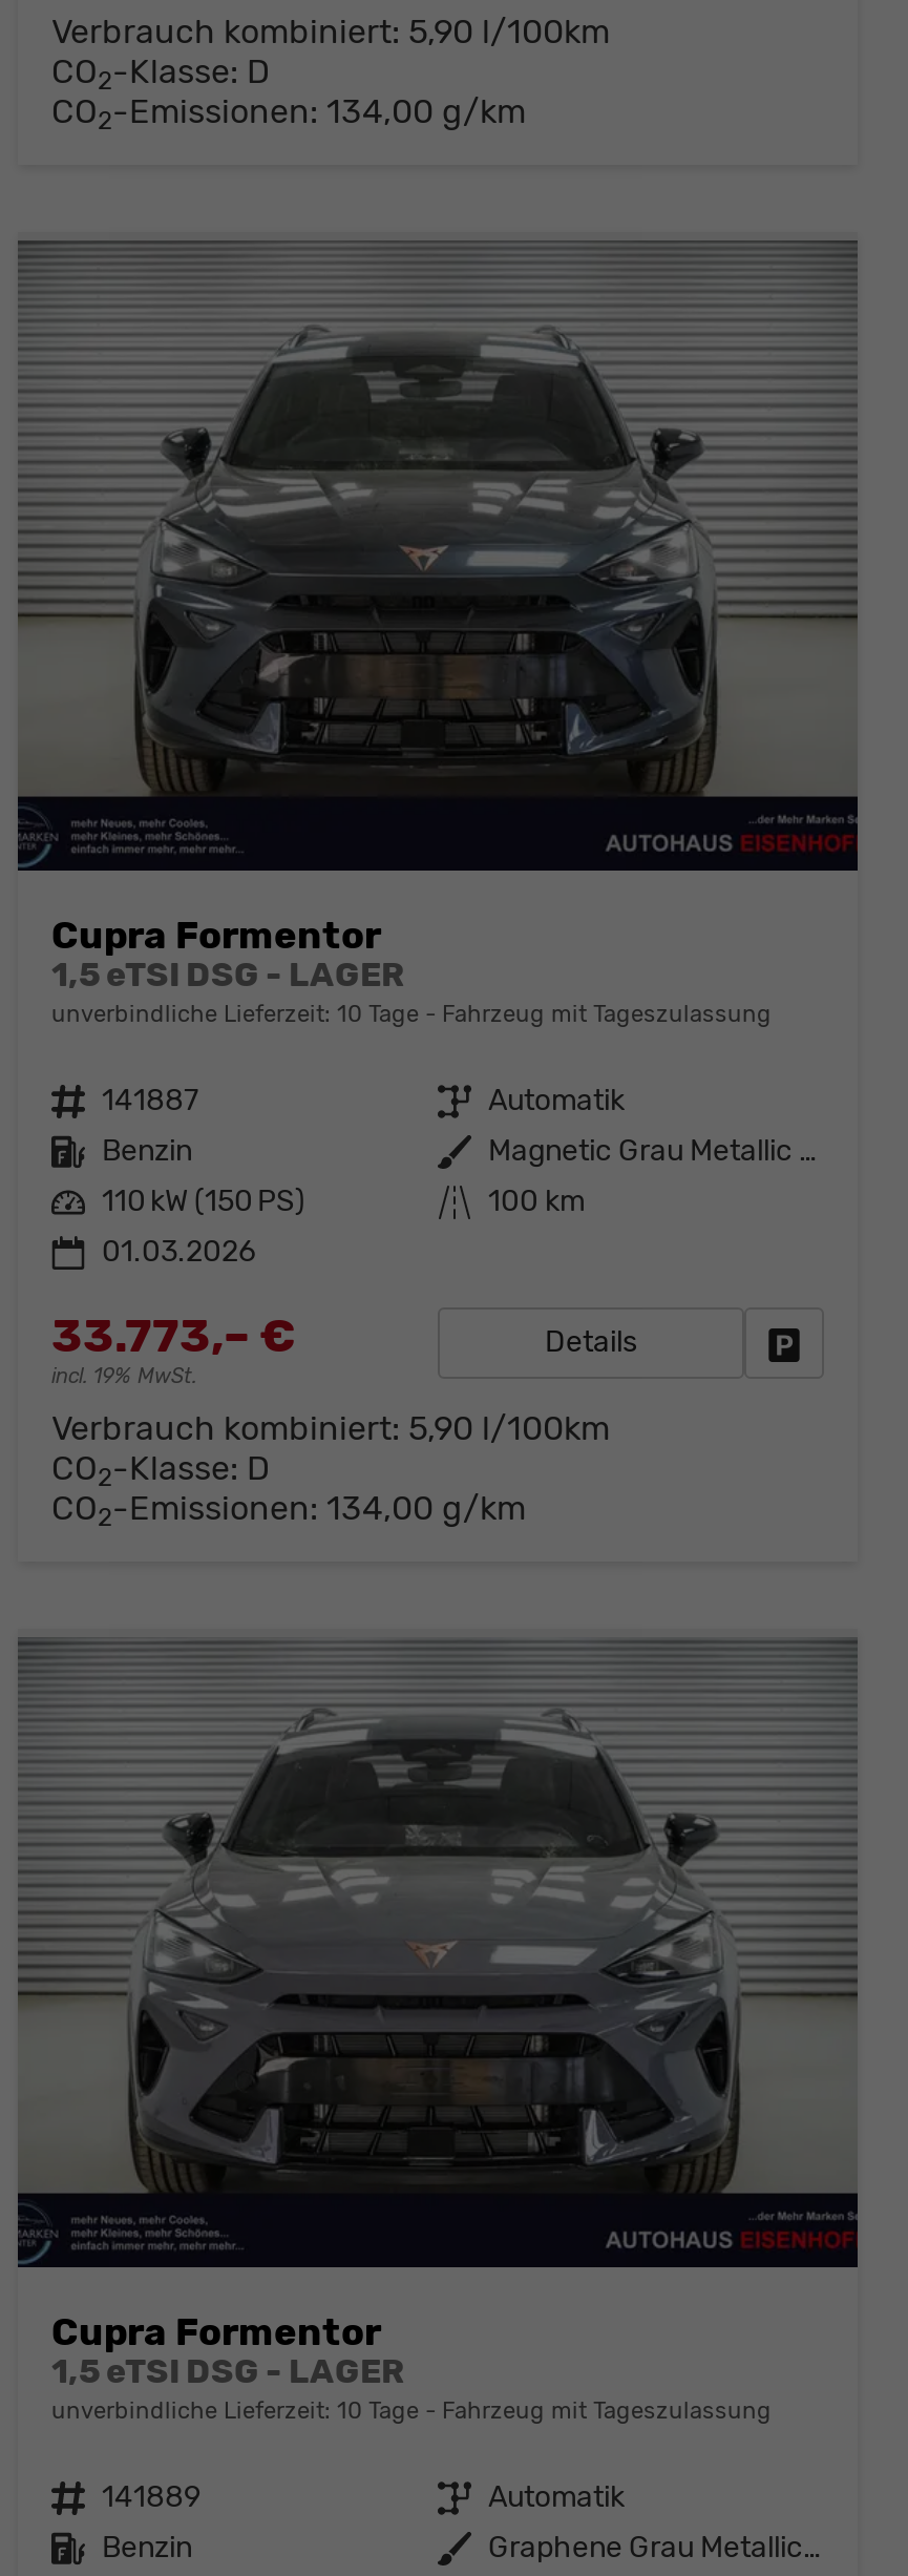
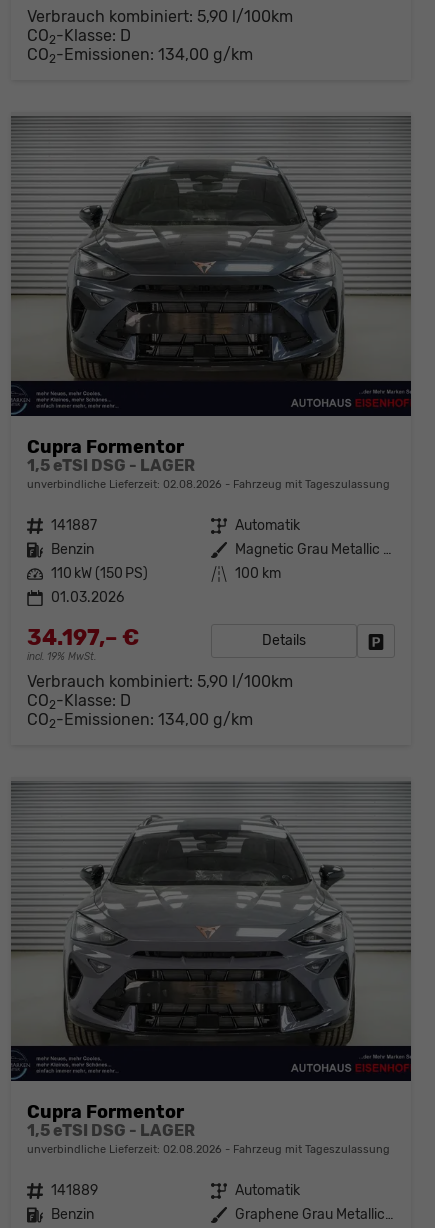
- unverbindliche Lieferzeit: 10 Tage
+ unverbindliche Lieferzeit: 02.08.2026

- 33.773,– €
+ 34.197,– €

- unverbindliche Lieferzeit: 10 Tage
+ unverbindliche Lieferzeit: 02.08.2026
